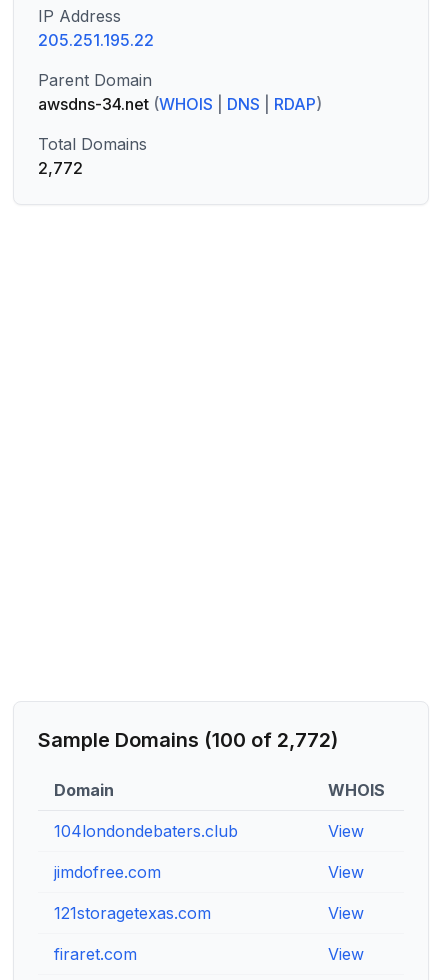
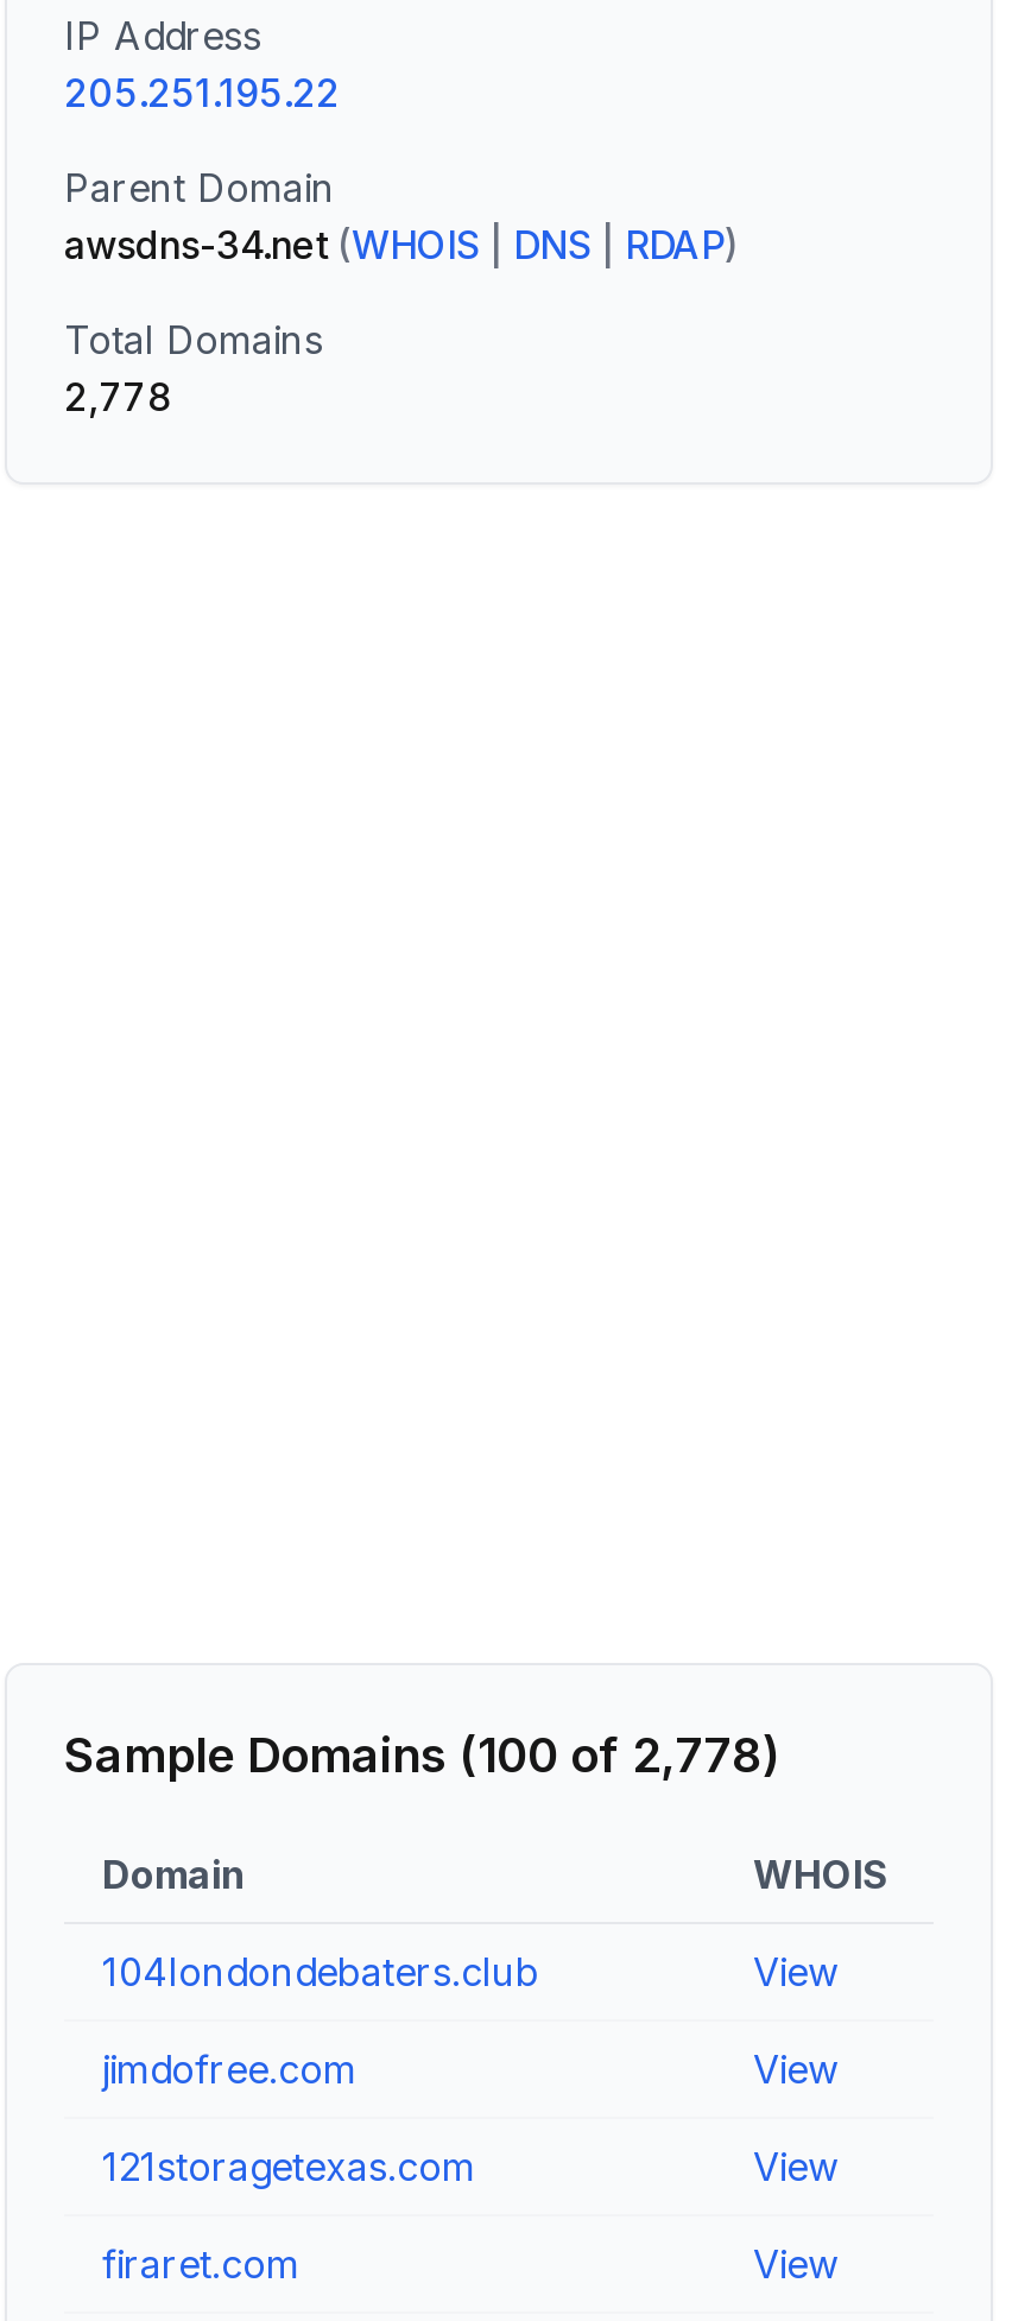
- 2,772
+ 2,778

- Sample Domains (100 of 2,772)
+ Sample Domains (100 of 2,778)
